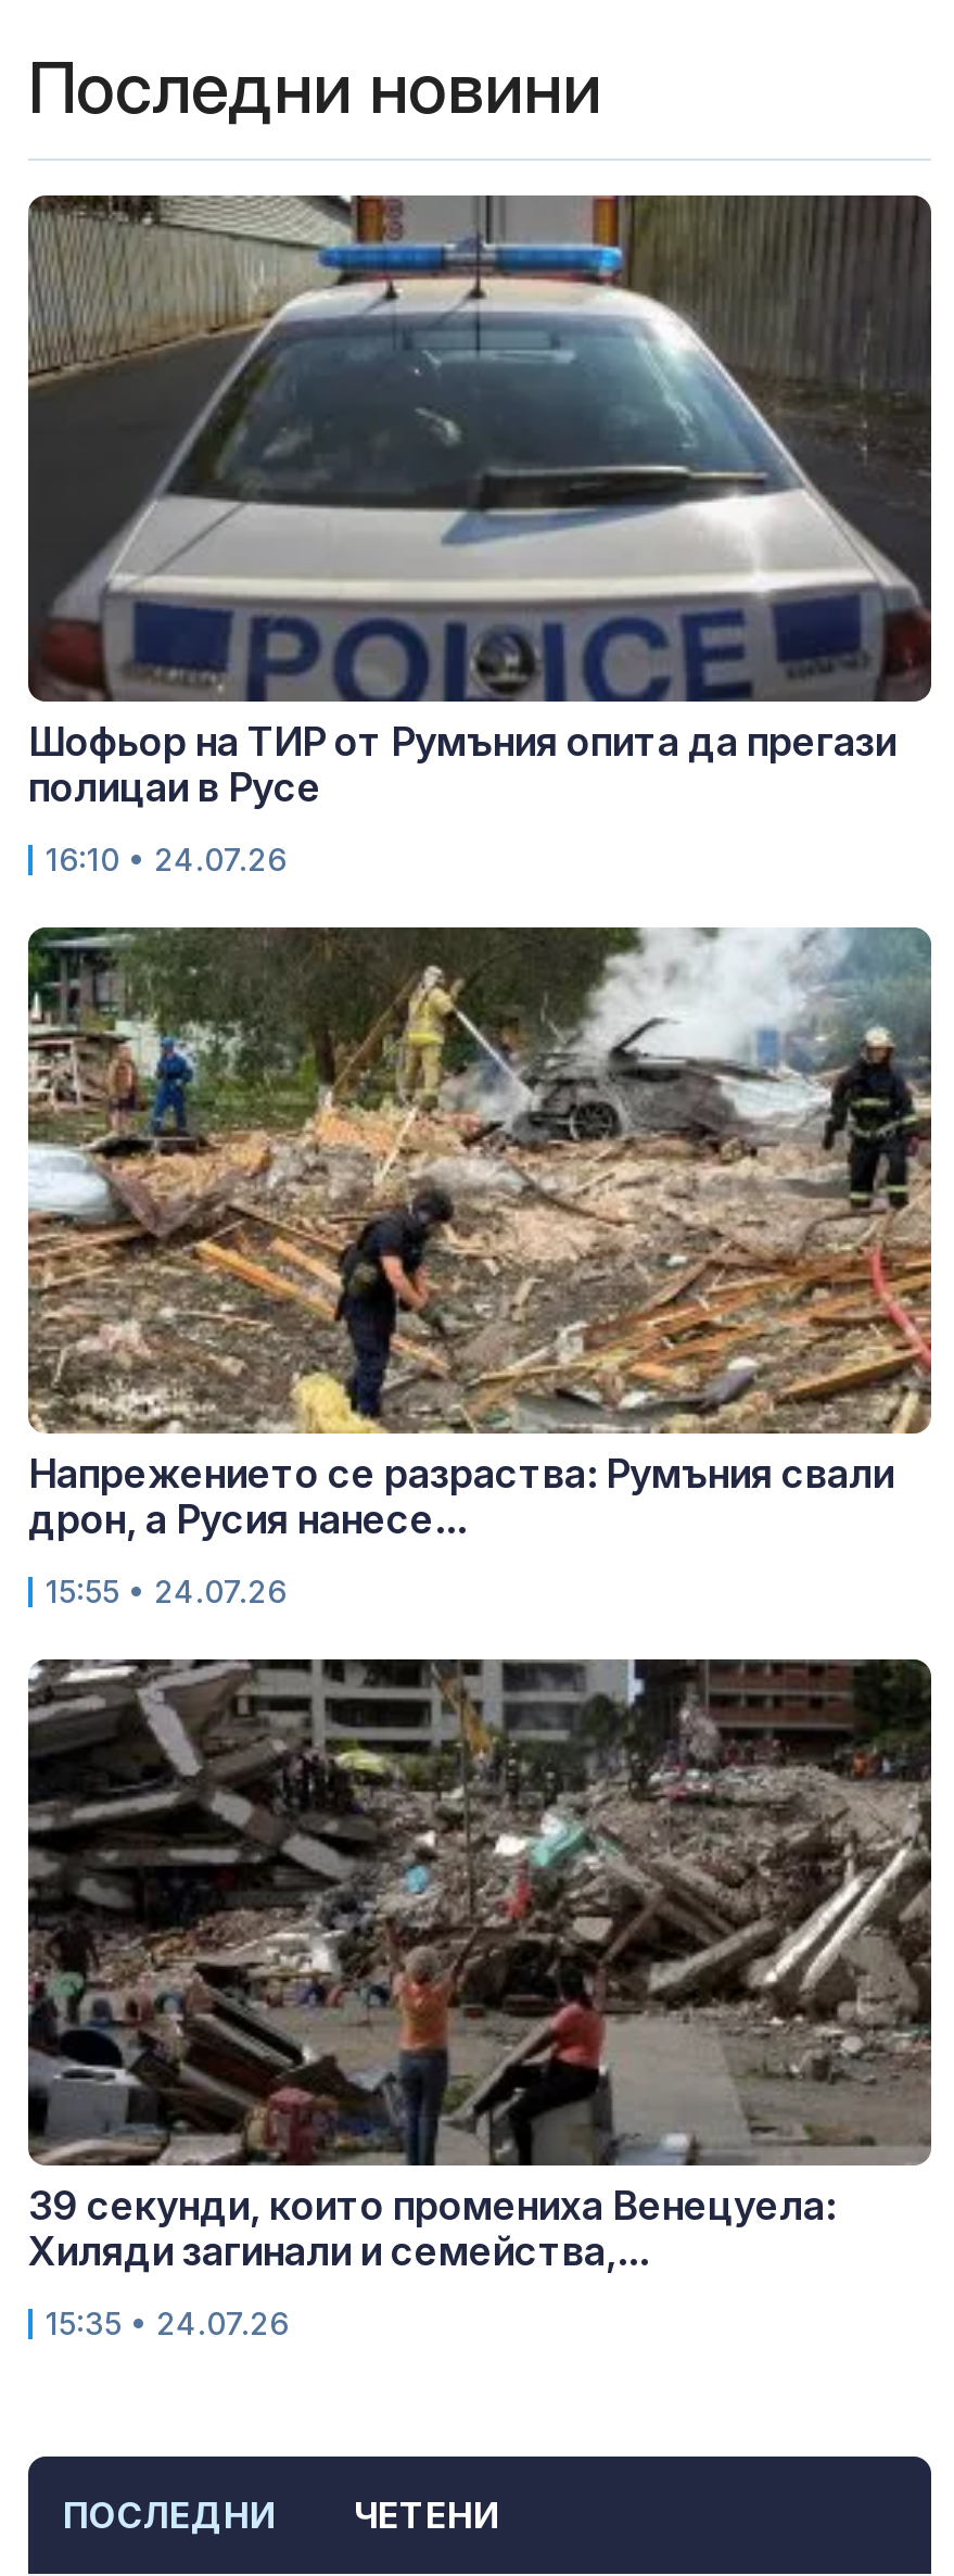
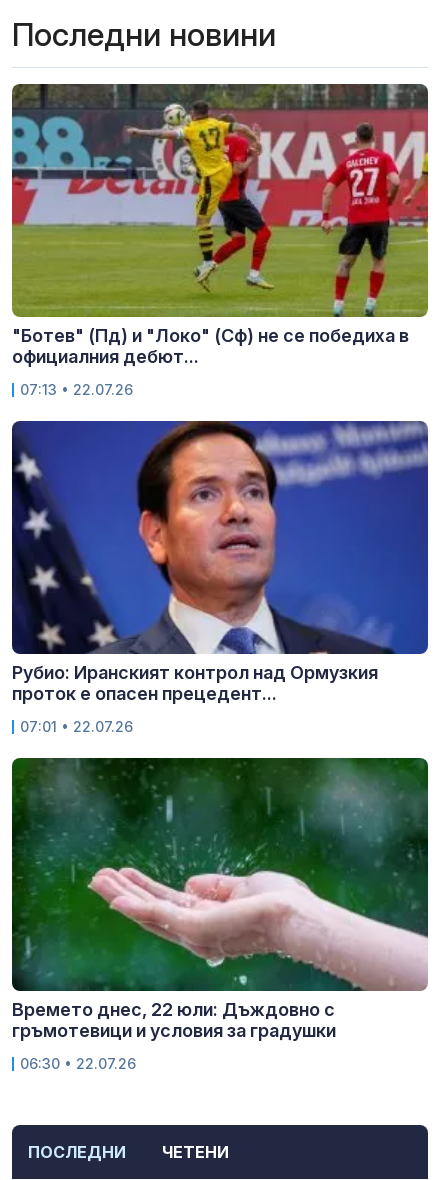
- [image]
- Шофьор на ТИР от Румъния опита да прегази
- полицаи в Русе
+ [image]
+ "Ботев" (Пд) и "Локо" (Сф) не се победиха в
+ официалния дебют...

- 16:10 • 24.07.26
+ 07:13 • 22.07.26

- [image]
- Напрежението се разраства: Румъния свали
- дрон, а Русия нанесе...
+ [image]
+ Рубио: Иранският контрол над Ормузкия
+ проток е опасен прецедент...

- 15:55 • 24.07.26
+ 07:01 • 22.07.26

- [image]
- 39 секунди, които промениха Венецуела:
- Хиляди загинали и семейства,...
+ [image]
+ Времето днес, 22 юли: Дъждовно с
+ гръмотевици и условия за градушки

- 15:35 • 24.07.26
+ 06:30 • 22.07.26
